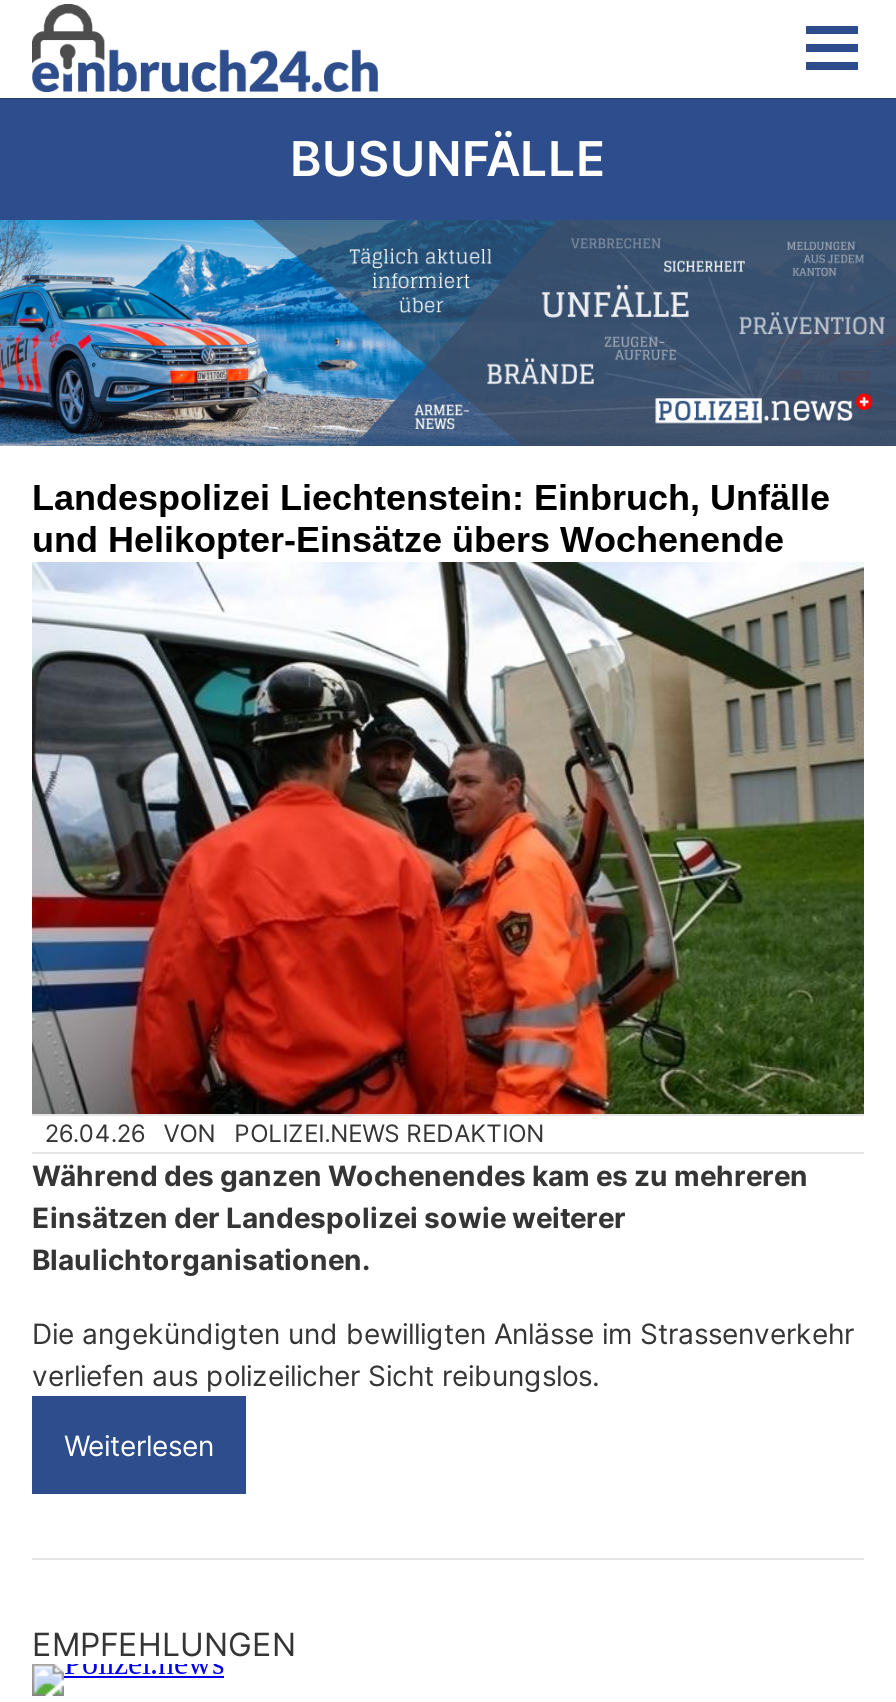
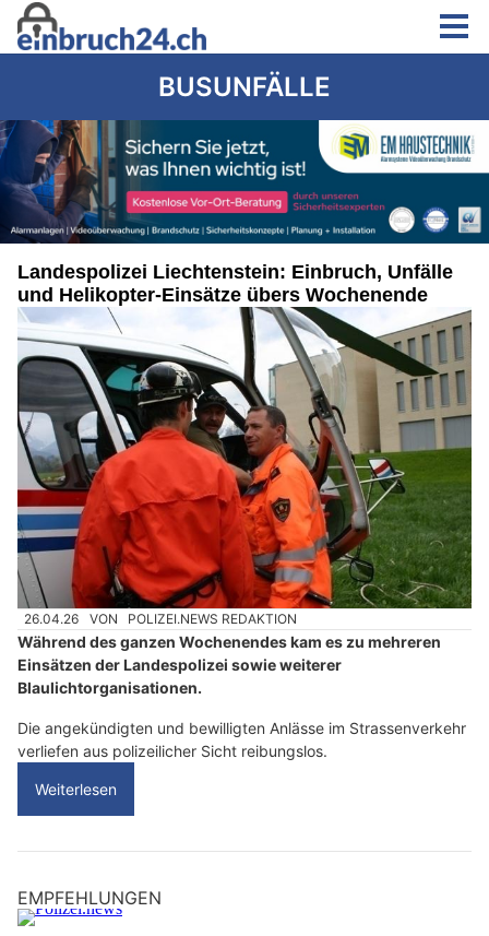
- [image]
+ [image]
